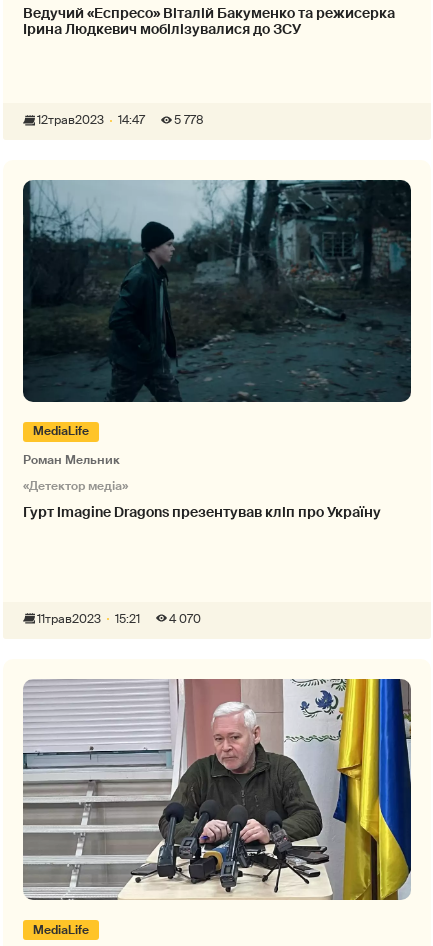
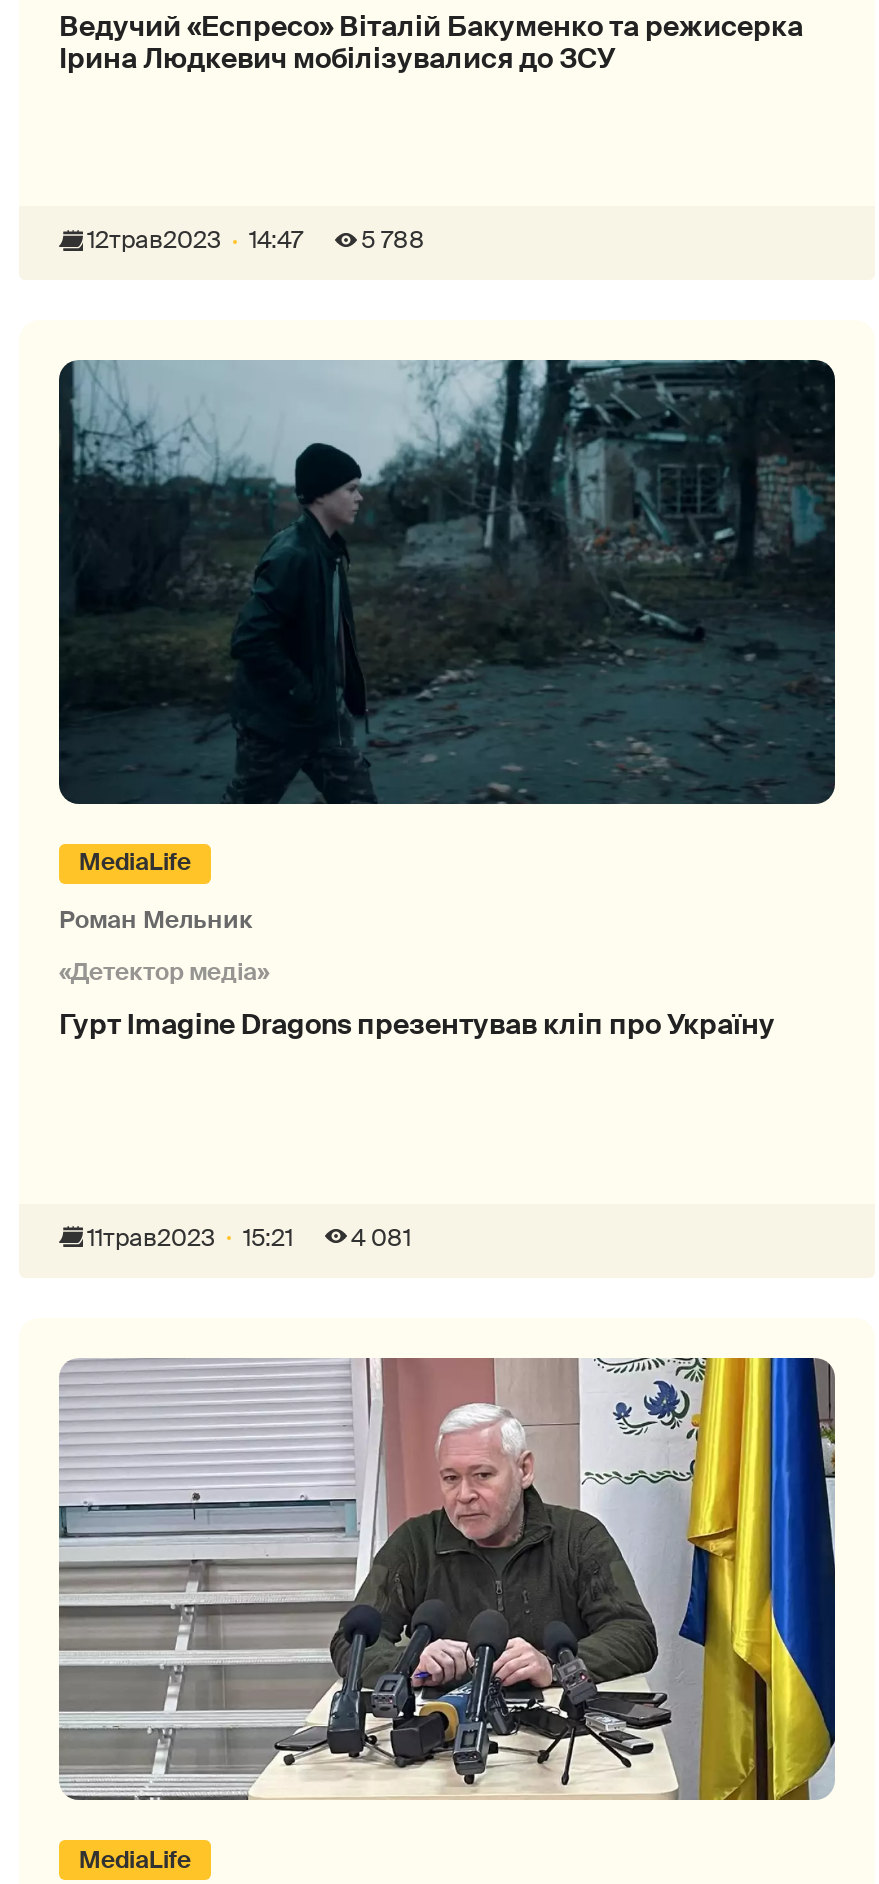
- 5 778
+ 5 788

- 4 070
+ 4 081
